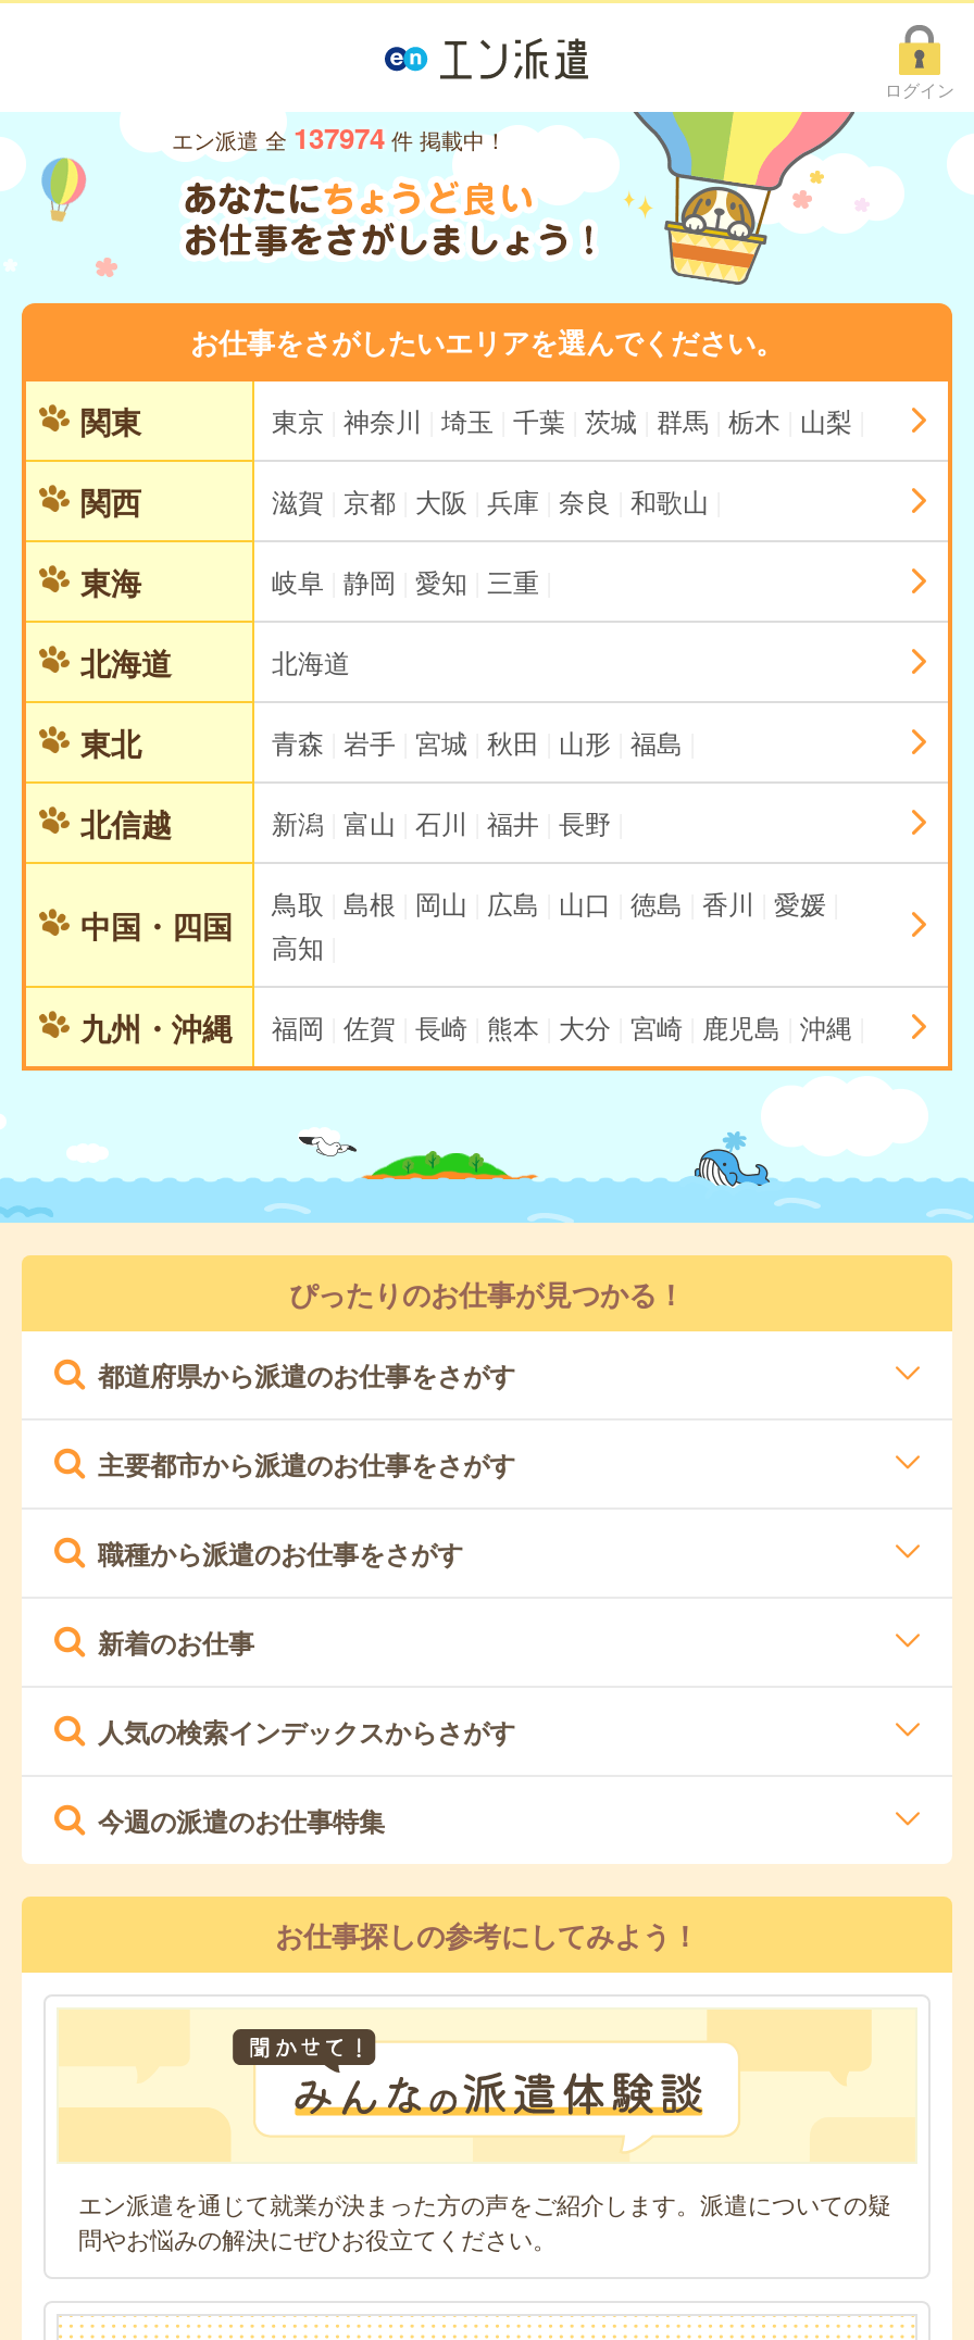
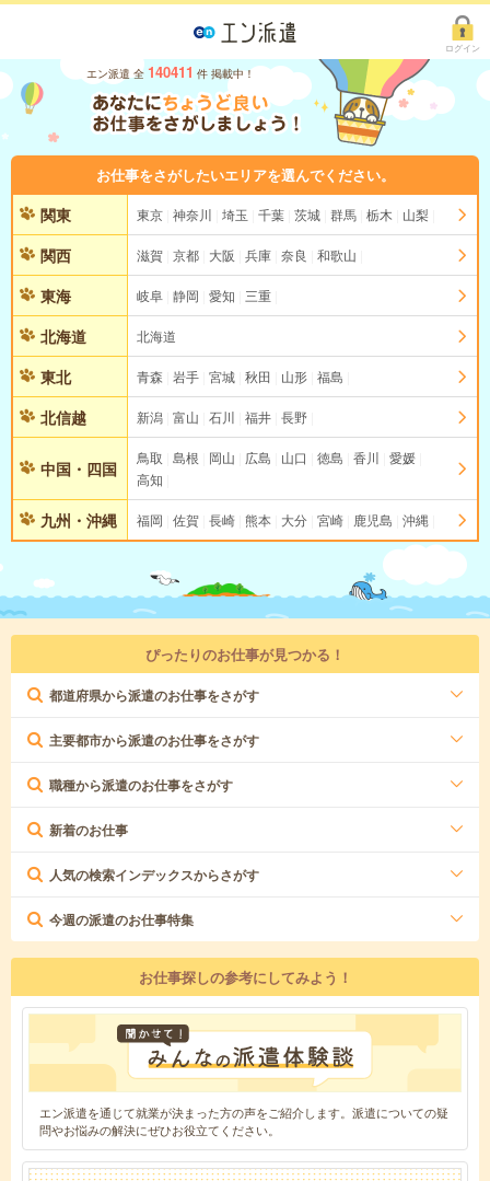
- エン派遣 全 137974 件 掲載中！
+ エン派遣 全 140411 件 掲載中！
